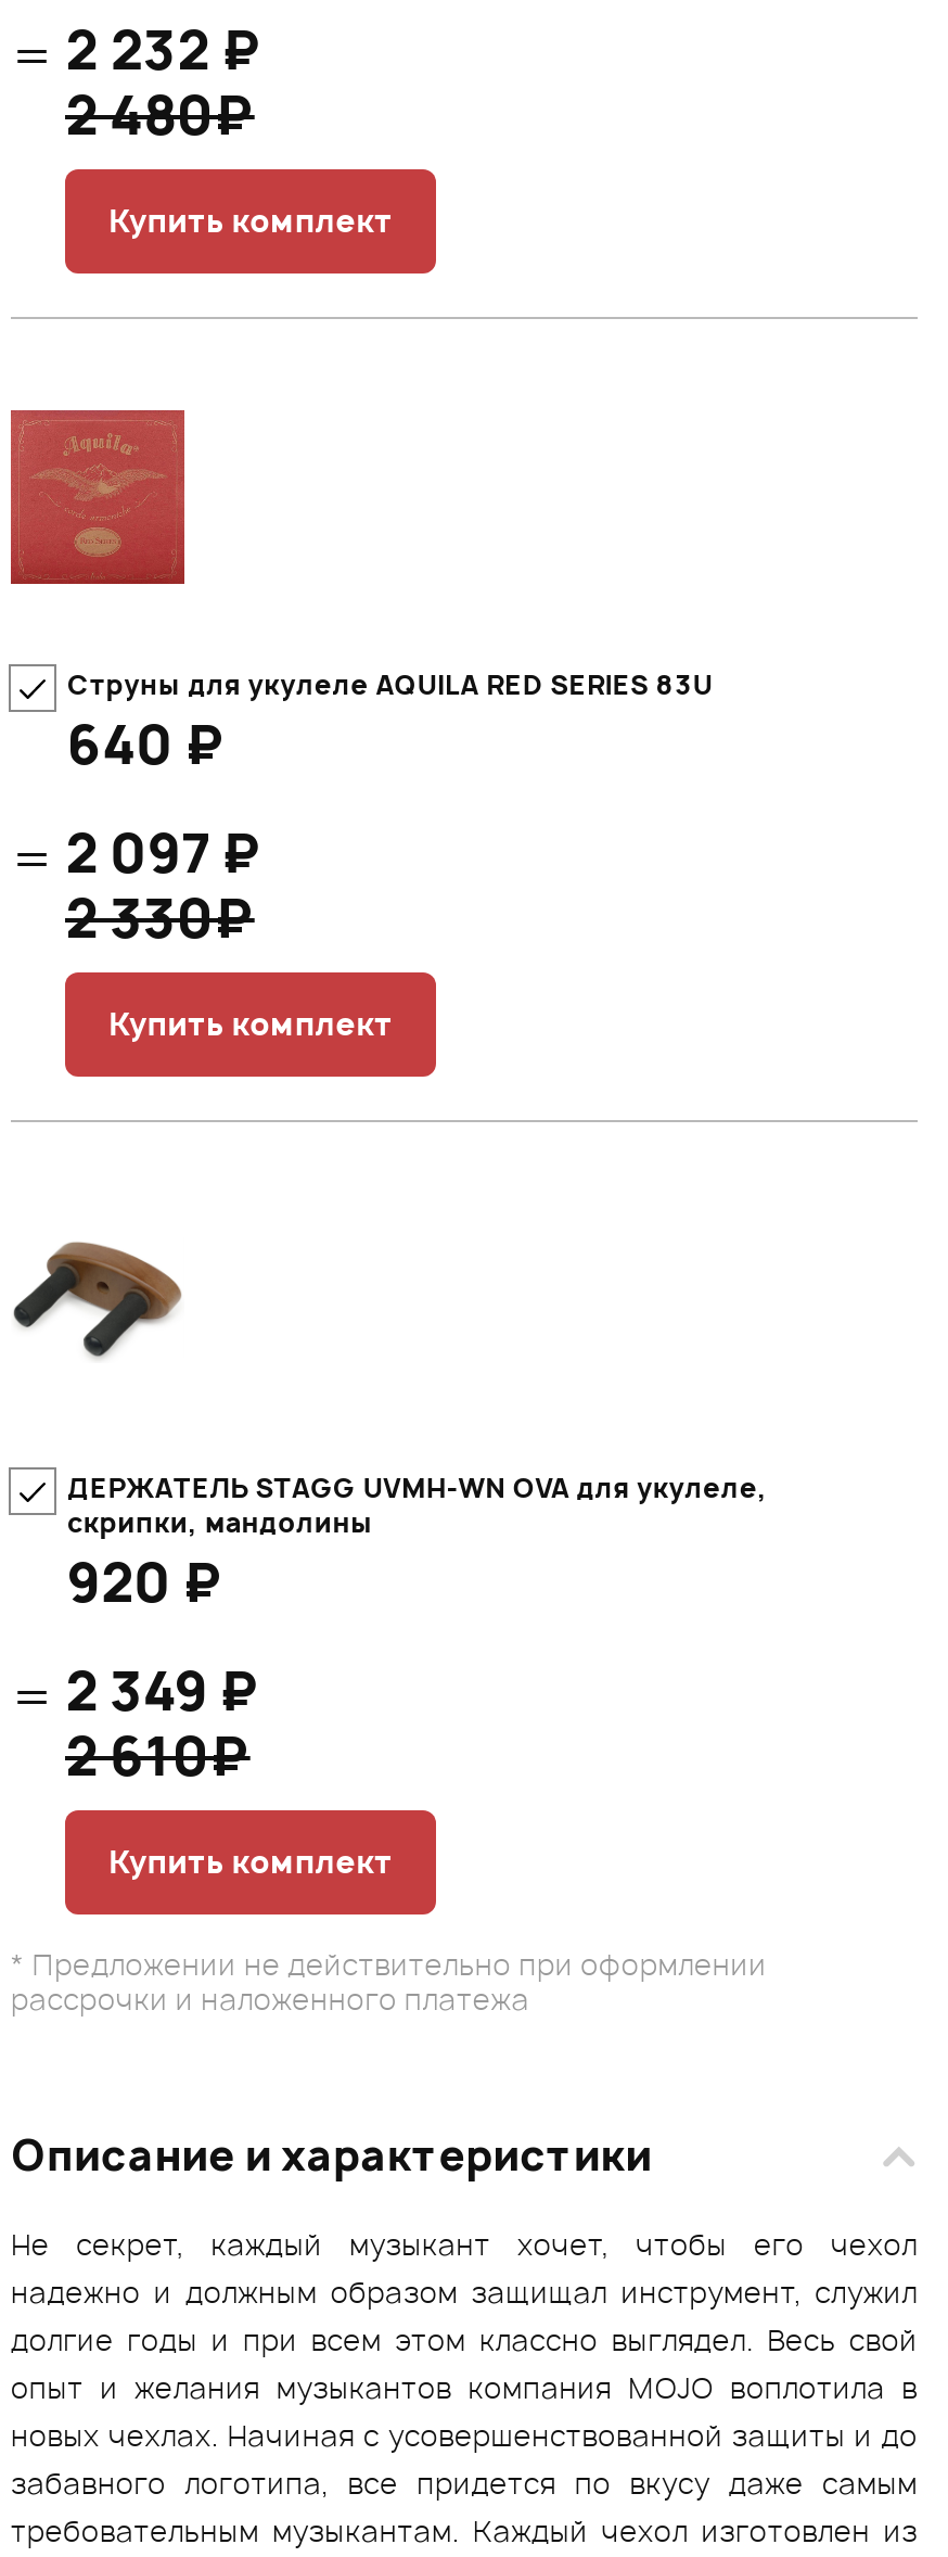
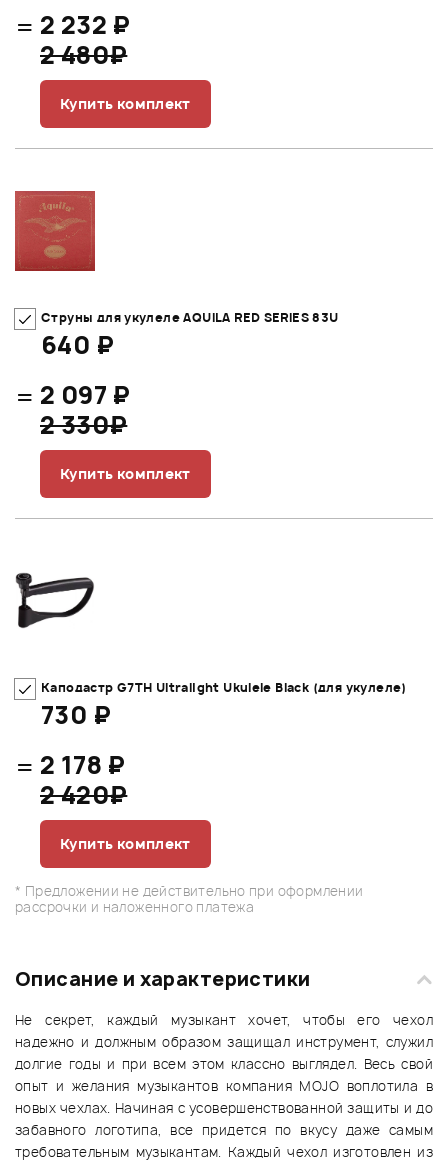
- [image]
+ [image]

- ДЕРЖАТEЛЬ STAGG UVMH-WN OVA для укулеле,
- скрипки, мандолины
- 920 ₽
+ Каподастр G7TH Ultralight Ukulele Black (для укулеле)
+ 730 ₽

- = 2 349 ₽
- 2 610₽
+ = 2 178 ₽
+ 2 420₽
